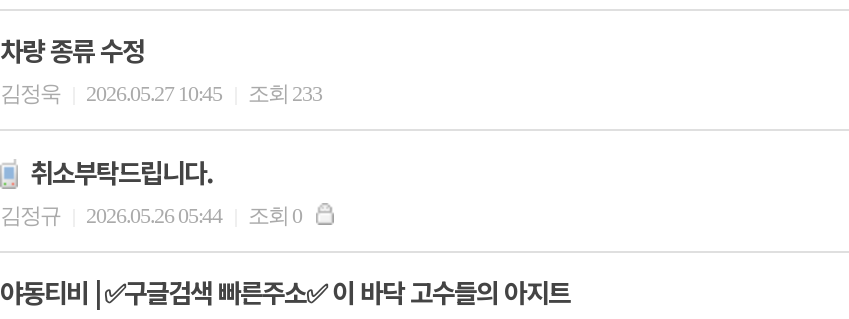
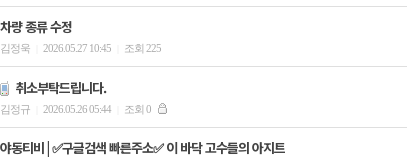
- 김정욱 2026.05.27 10:45 조회 233
+ 김정욱 2026.05.27 10:45 조회 225
